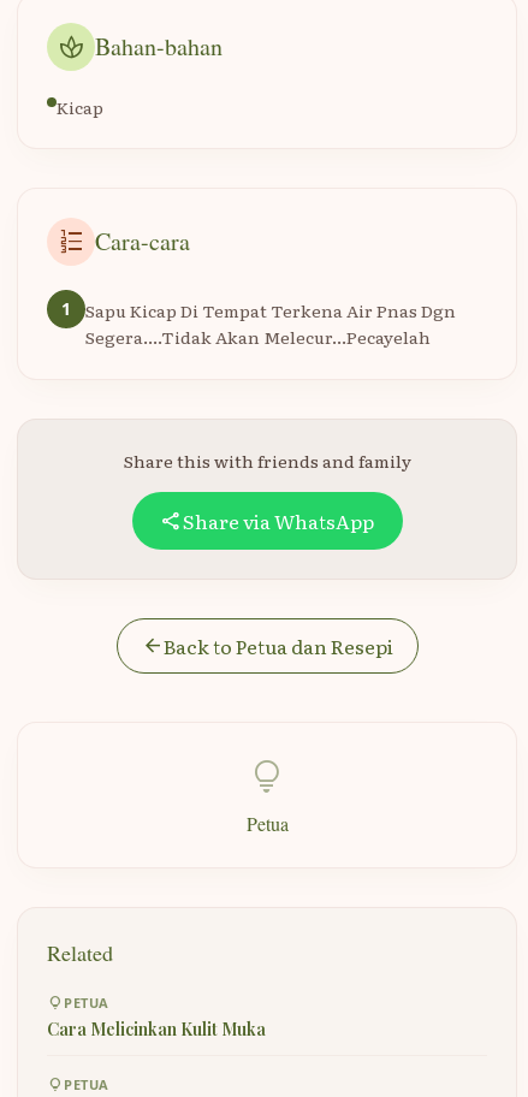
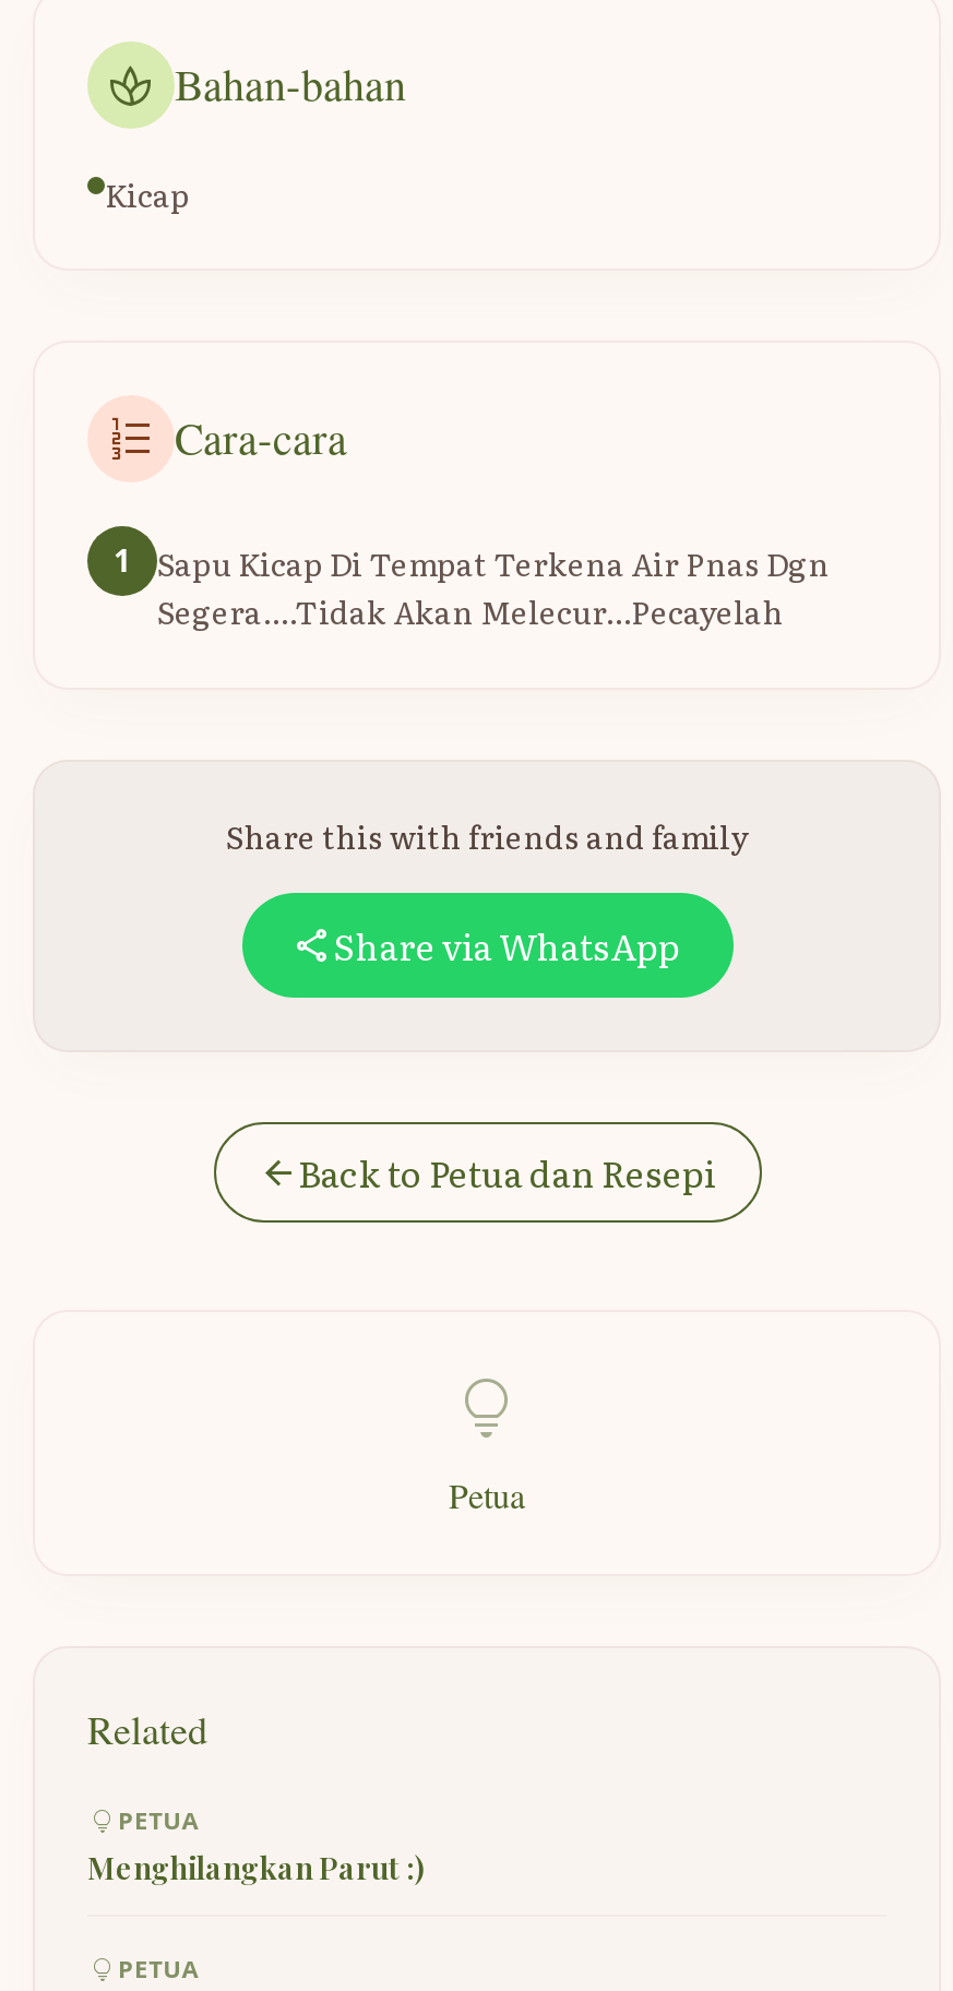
- Cara Melicinkan Kulit Muka
+ Menghilangkan Parut :)
